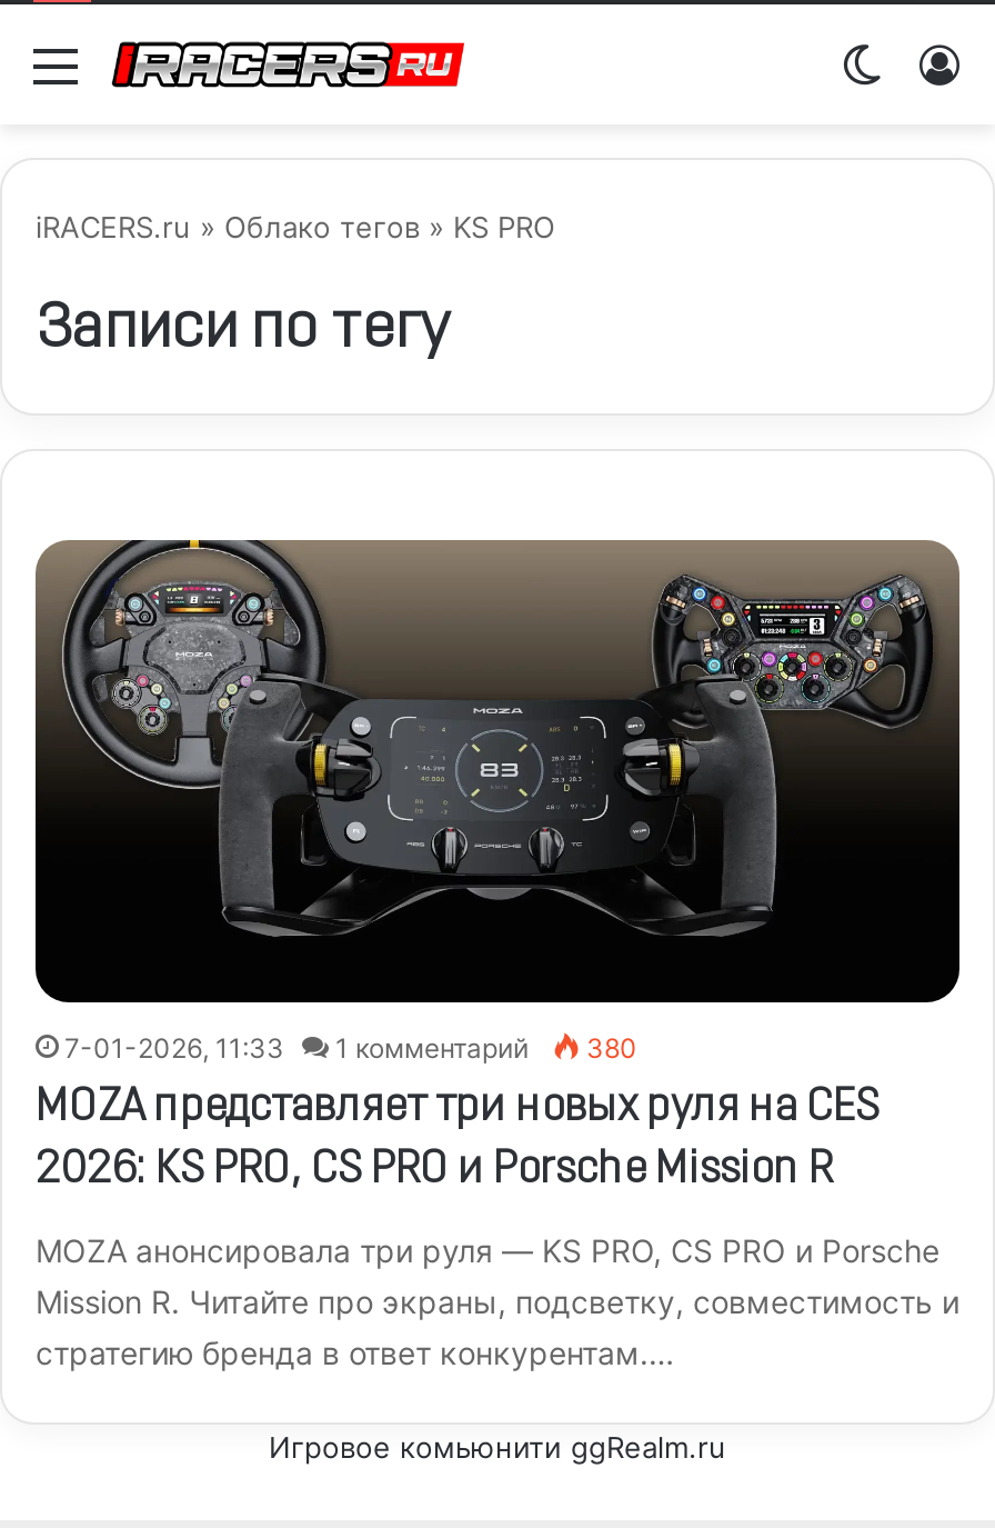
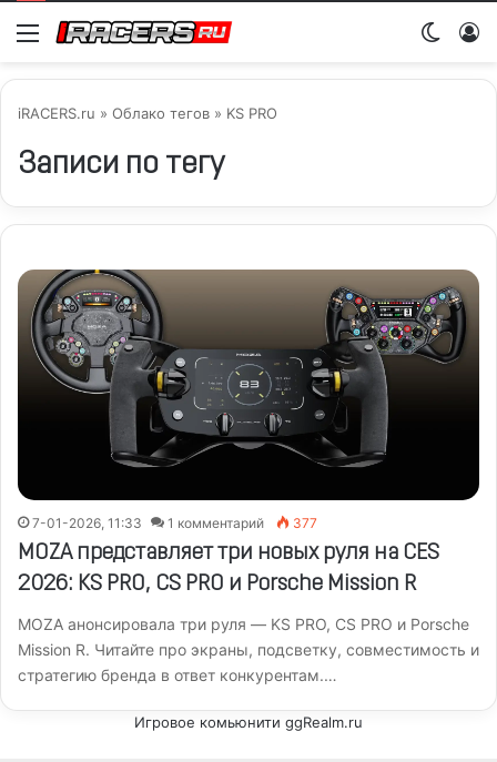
- 7-01-2026, 11:33 1 комментарий 380
+ 7-01-2026, 11:33 1 комментарий 377
